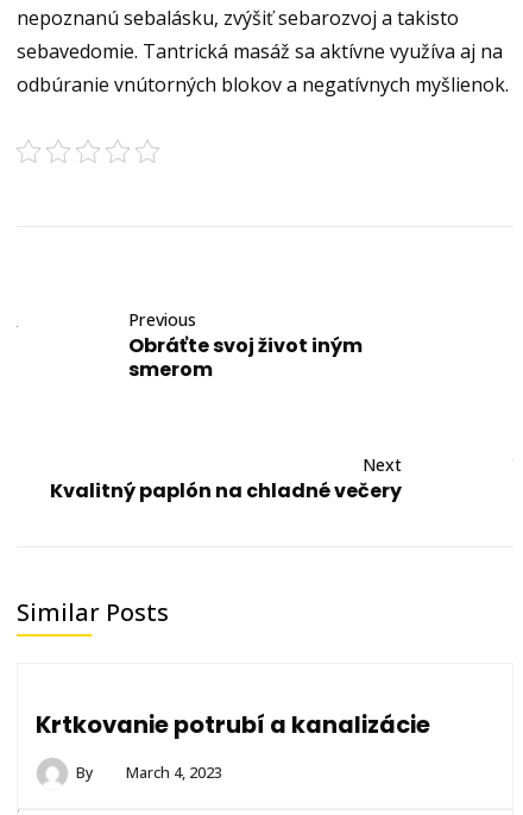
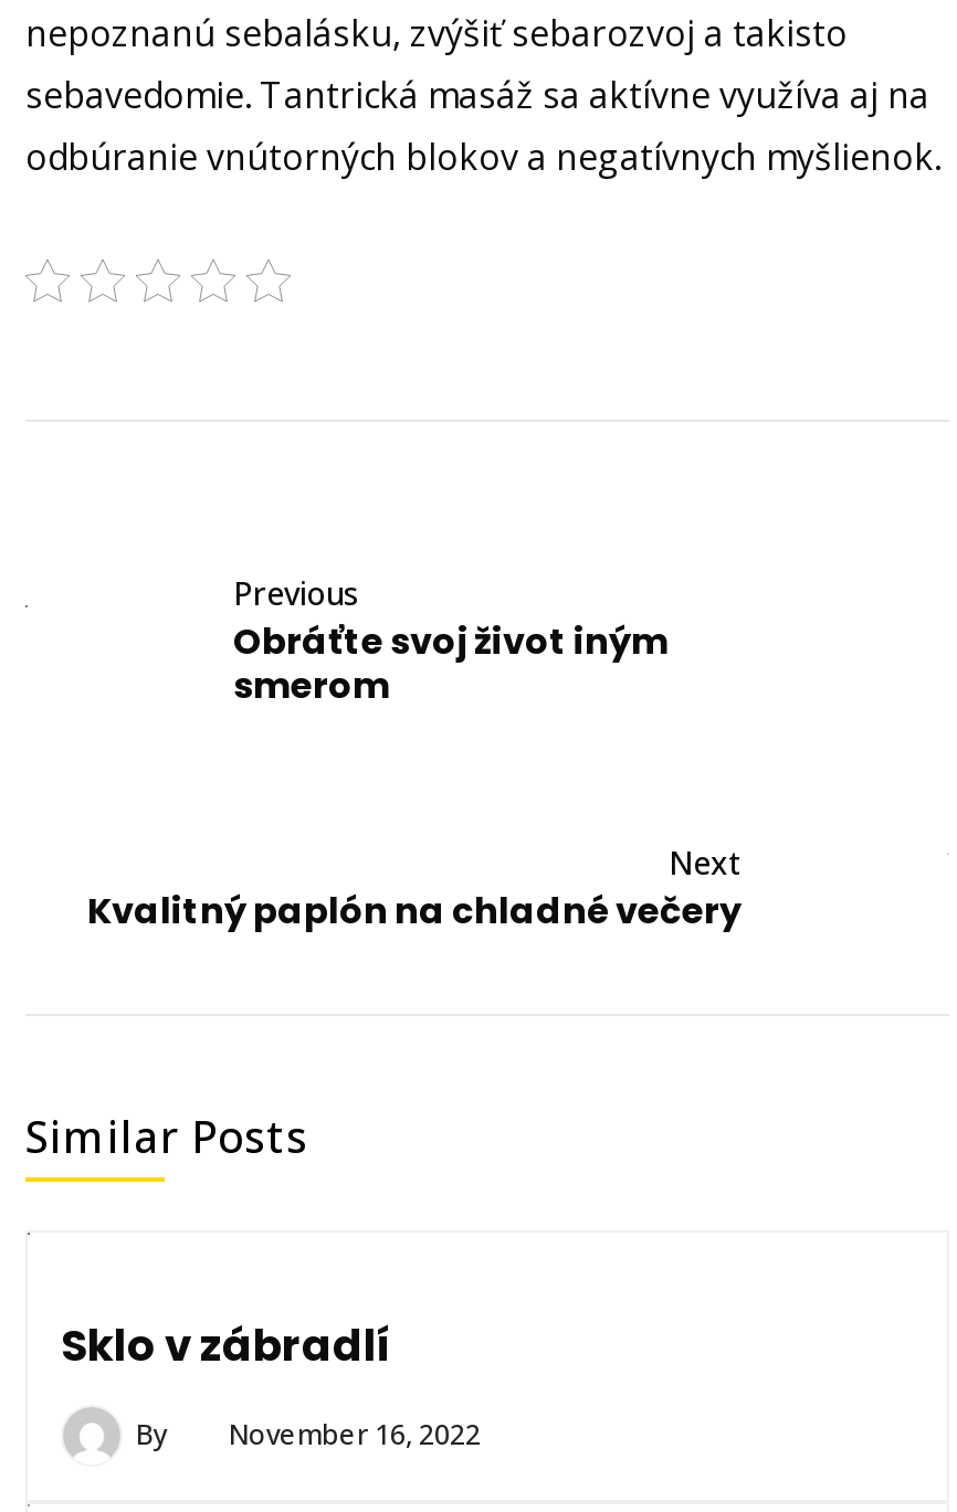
- Krtkovanie potrubí a kanalizácie
+ Sklo v zábradlí

- By March 4, 2023
+ By November 16, 2022
